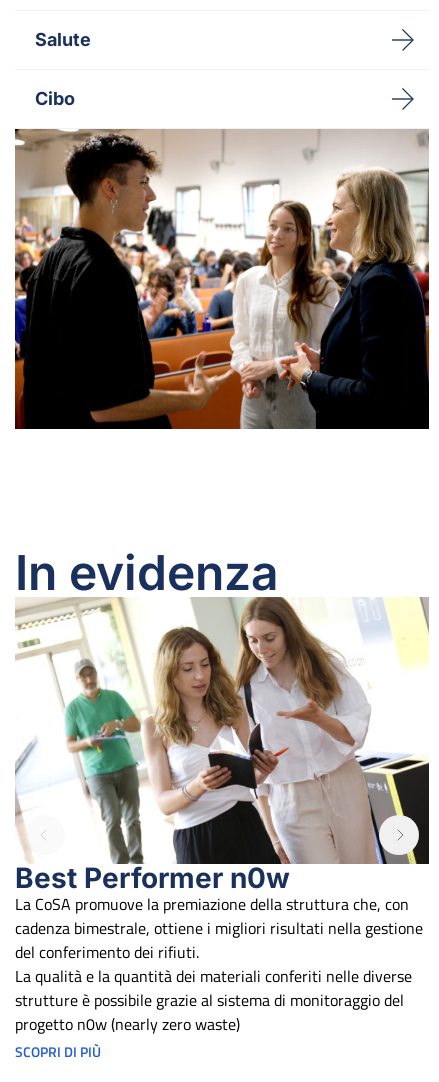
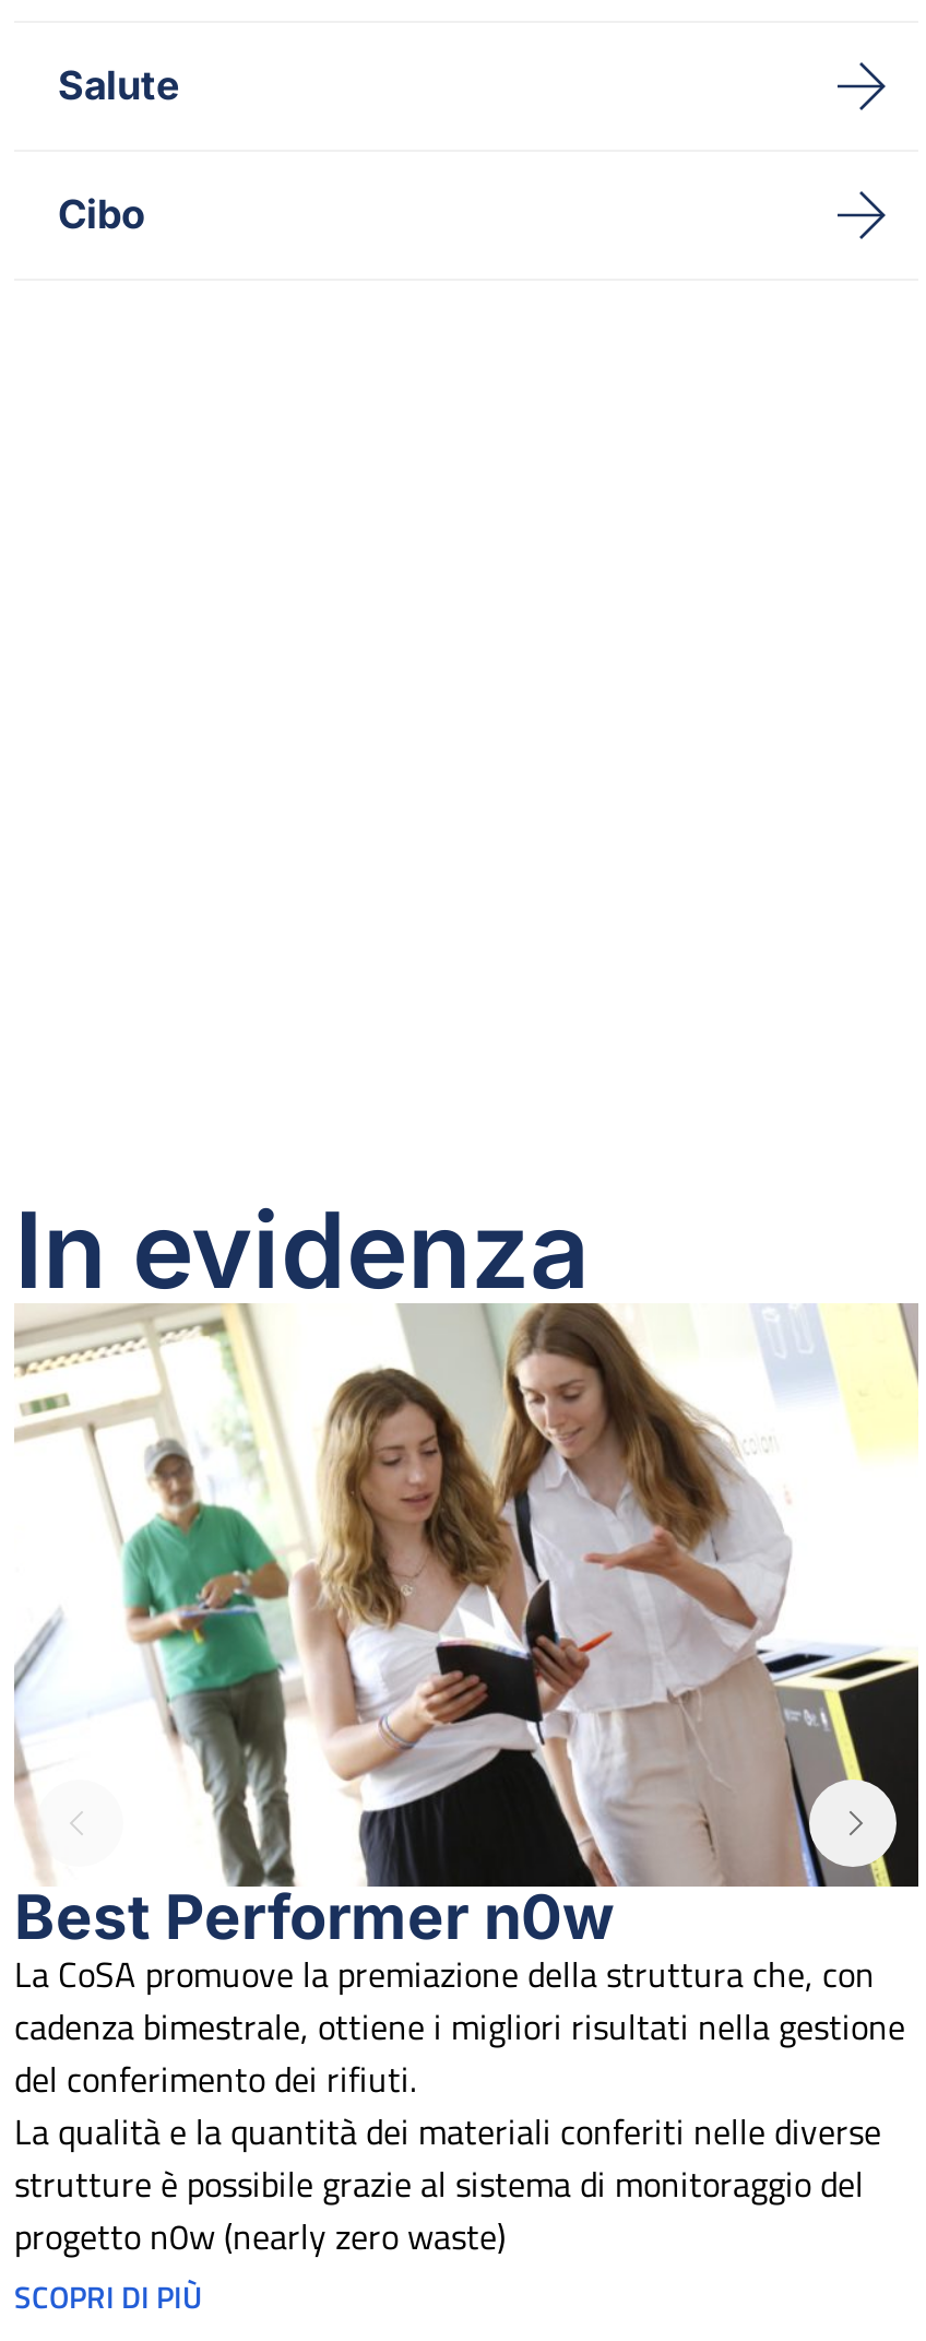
- [image]
